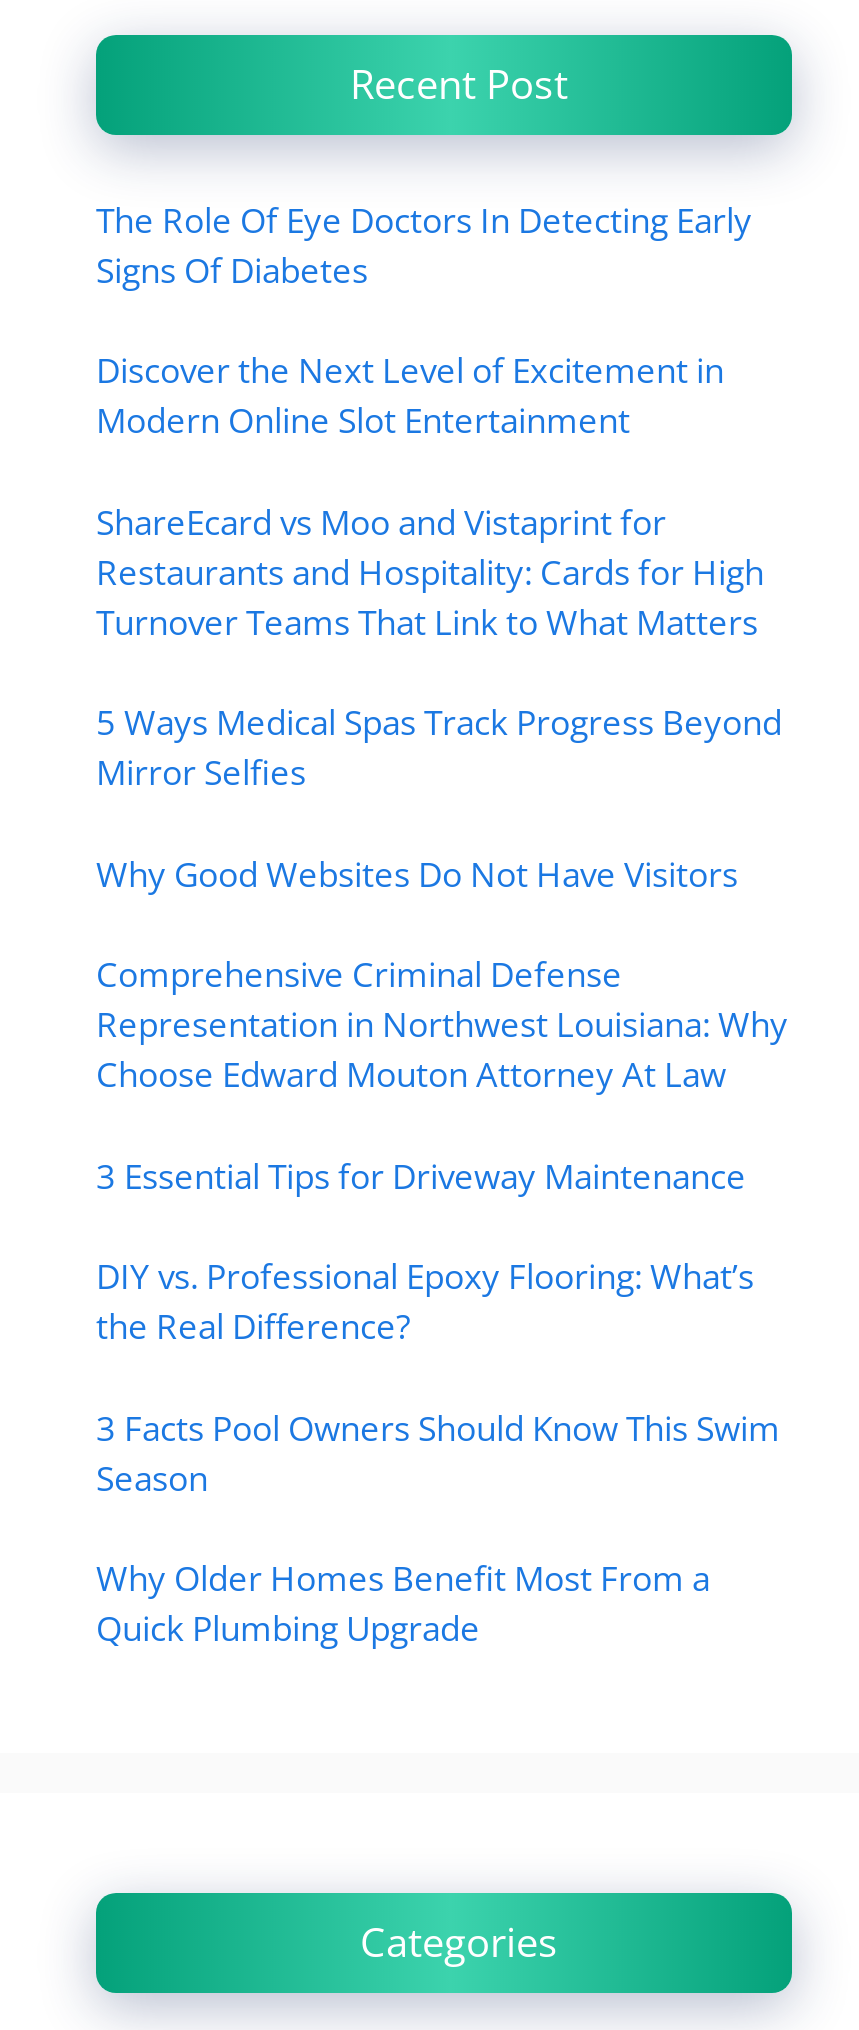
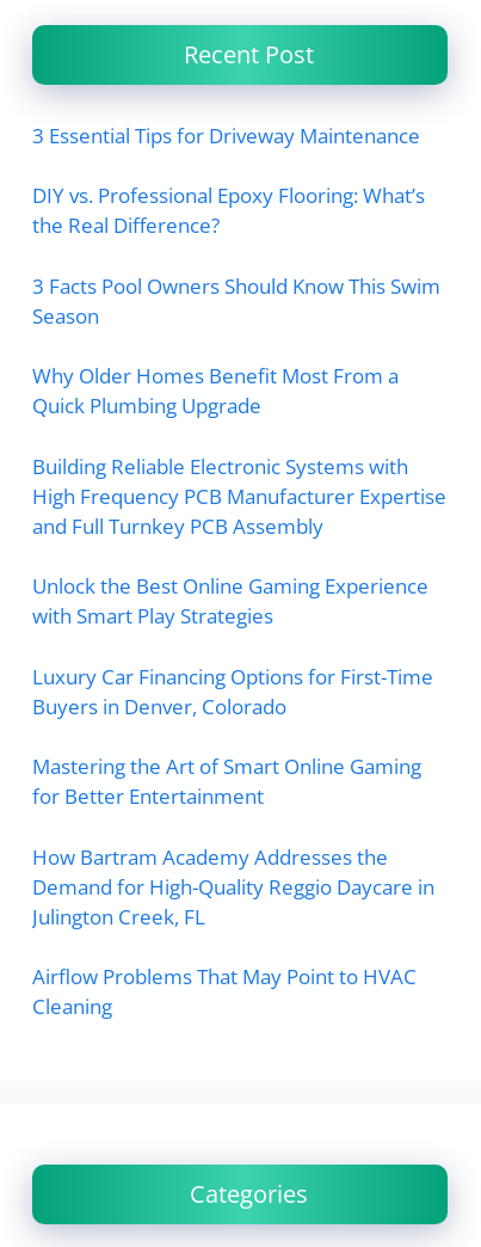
- The Role Of Eye Doctors In Detecting Early
- Signs Of Diabetes
- Discover the Next Level of Excitement in
- Modern Online Slot Entertainment
- ShareEcard vs Moo and Vistaprint for
- Restaurants and Hospitality: Cards for High
- Turnover Teams That Link to What Matters
- 5 Ways Medical Spas Track Progress Beyond
- Mirror Selfies
- Why Good Websites Do Not Have Visitors
- Comprehensive Criminal Defense
- Representation in Northwest Louisiana: Why
- Choose Edward Mouton Attorney At Law

moved up: 3 Essential Tips for Driveway Maintenance | DIY vs. Professional Epoxy Flooring: What’s | the Real Difference? | 3 Facts Pool Owners Should Know This Swim | Season | Why Older Homes Benefit Most From a | Quick Plumbing Upgrade

+ Building Reliable Electronic Systems with
+ High Frequency PCB Manufacturer Expertise
+ and Full Turnkey PCB Assembly
+ Unlock the Best Online Gaming Experience
+ with Smart Play Strategies
+ Luxury Car Financing Options for First-Time
+ Buyers in Denver, Colorado
+ Mastering the Art of Smart Online Gaming
+ for Better Entertainment
+ How Bartram Academy Addresses the
+ Demand for High-Quality Reggio Daycare in
+ Julington Creek, FL
+ Airflow Problems That May Point to HVAC
+ Cleaning
